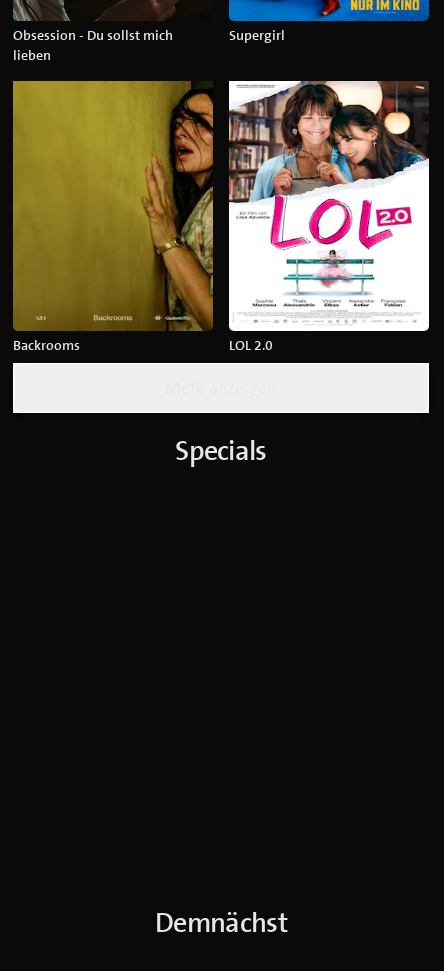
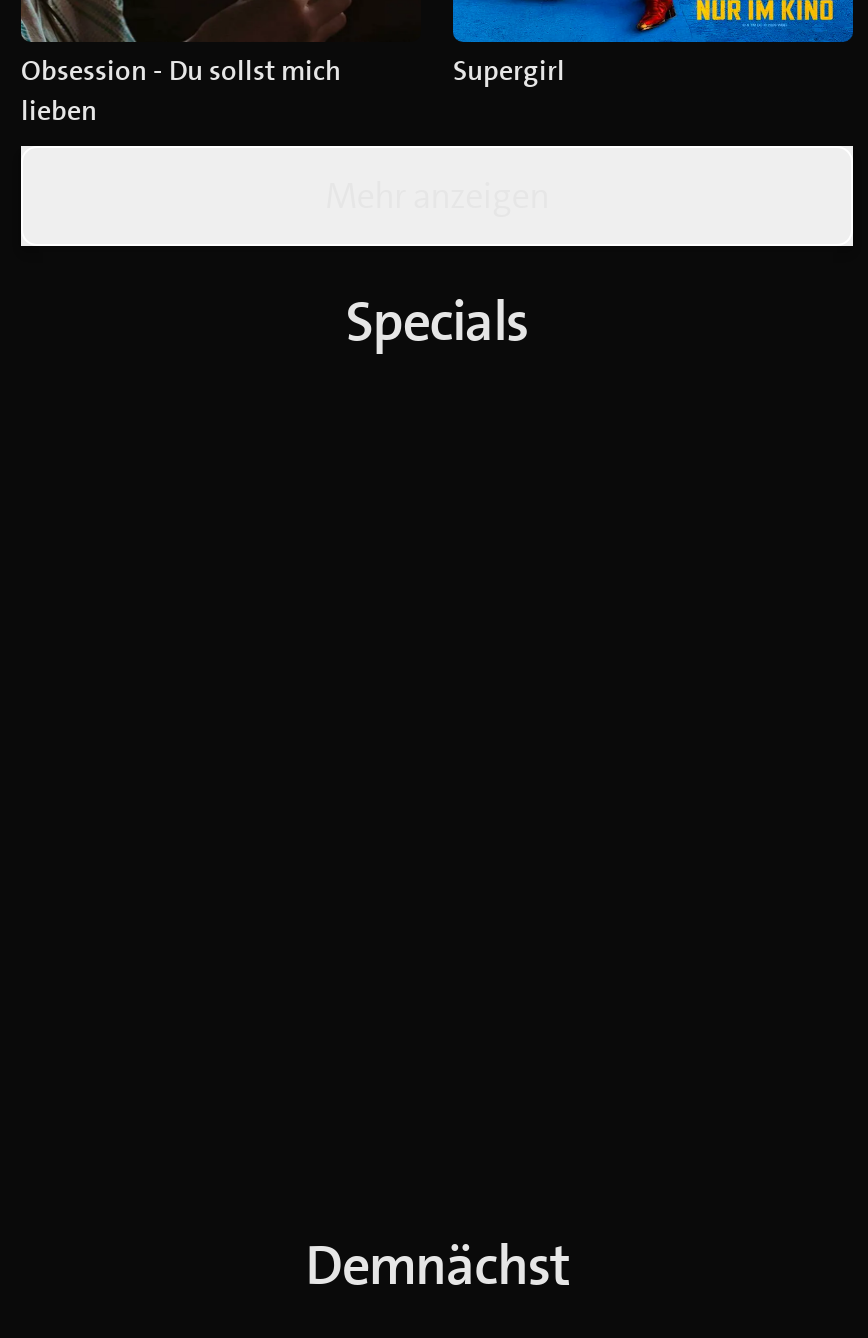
- [image]
- Backrooms
- LOL 2.0

- [image]
